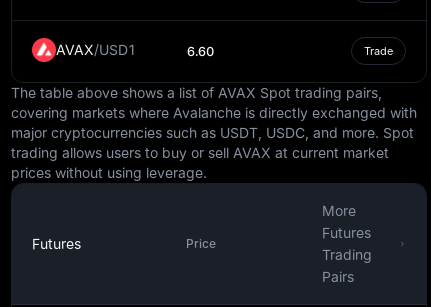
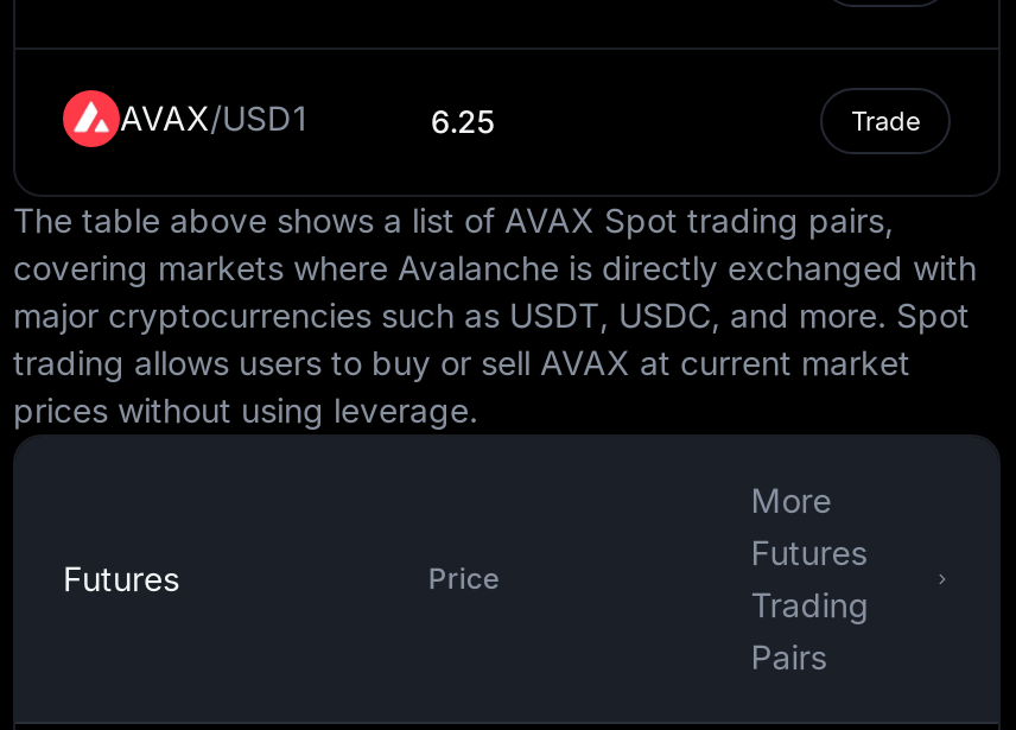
- 6.60
+ 6.25
